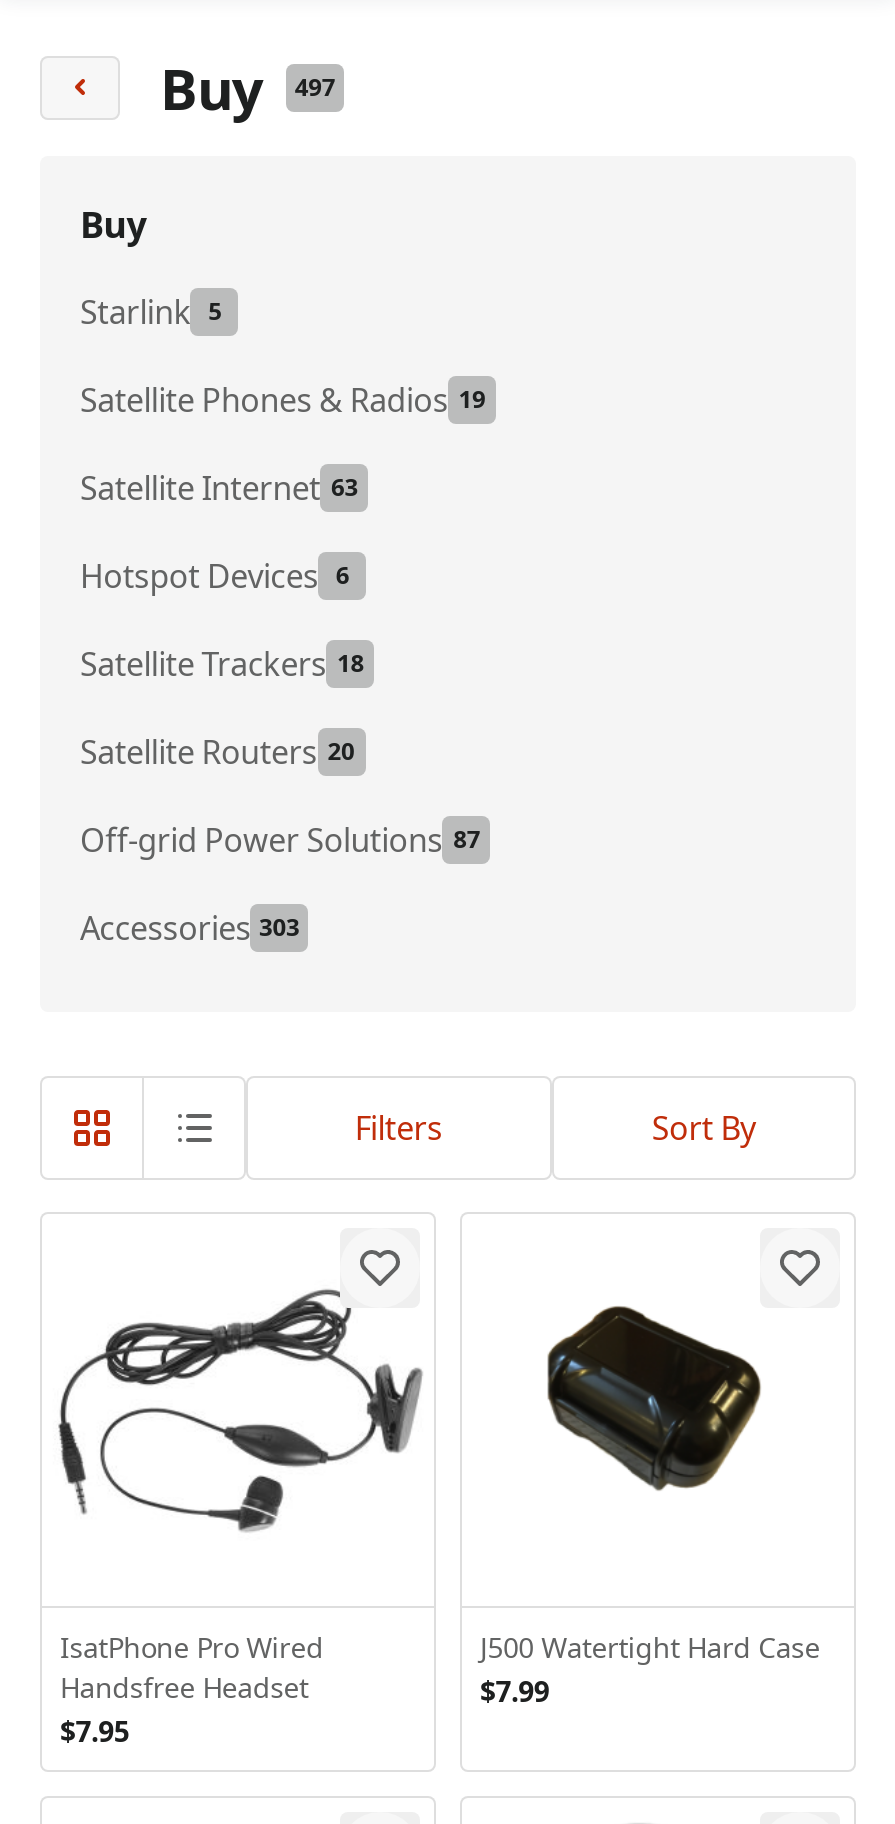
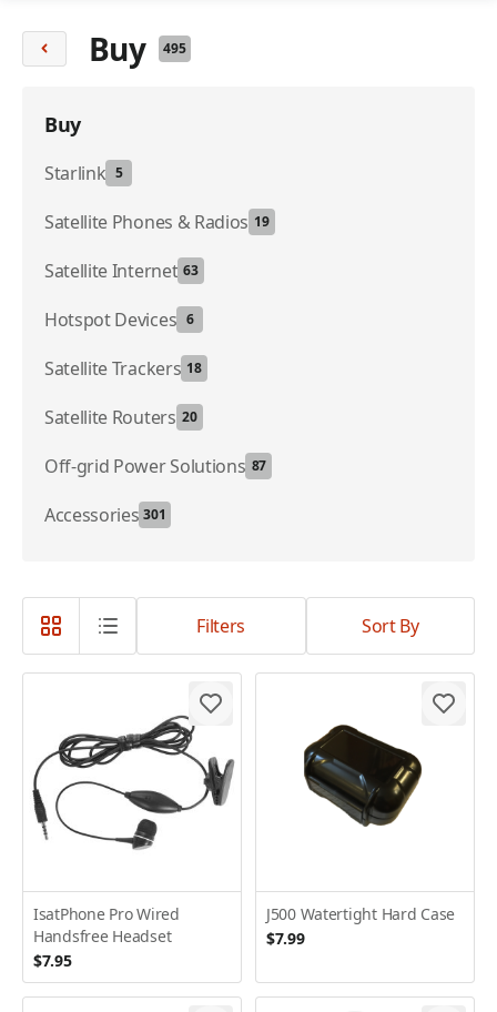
- Buy 497
+ Buy 495

- Accessories 303
+ Accessories 301
